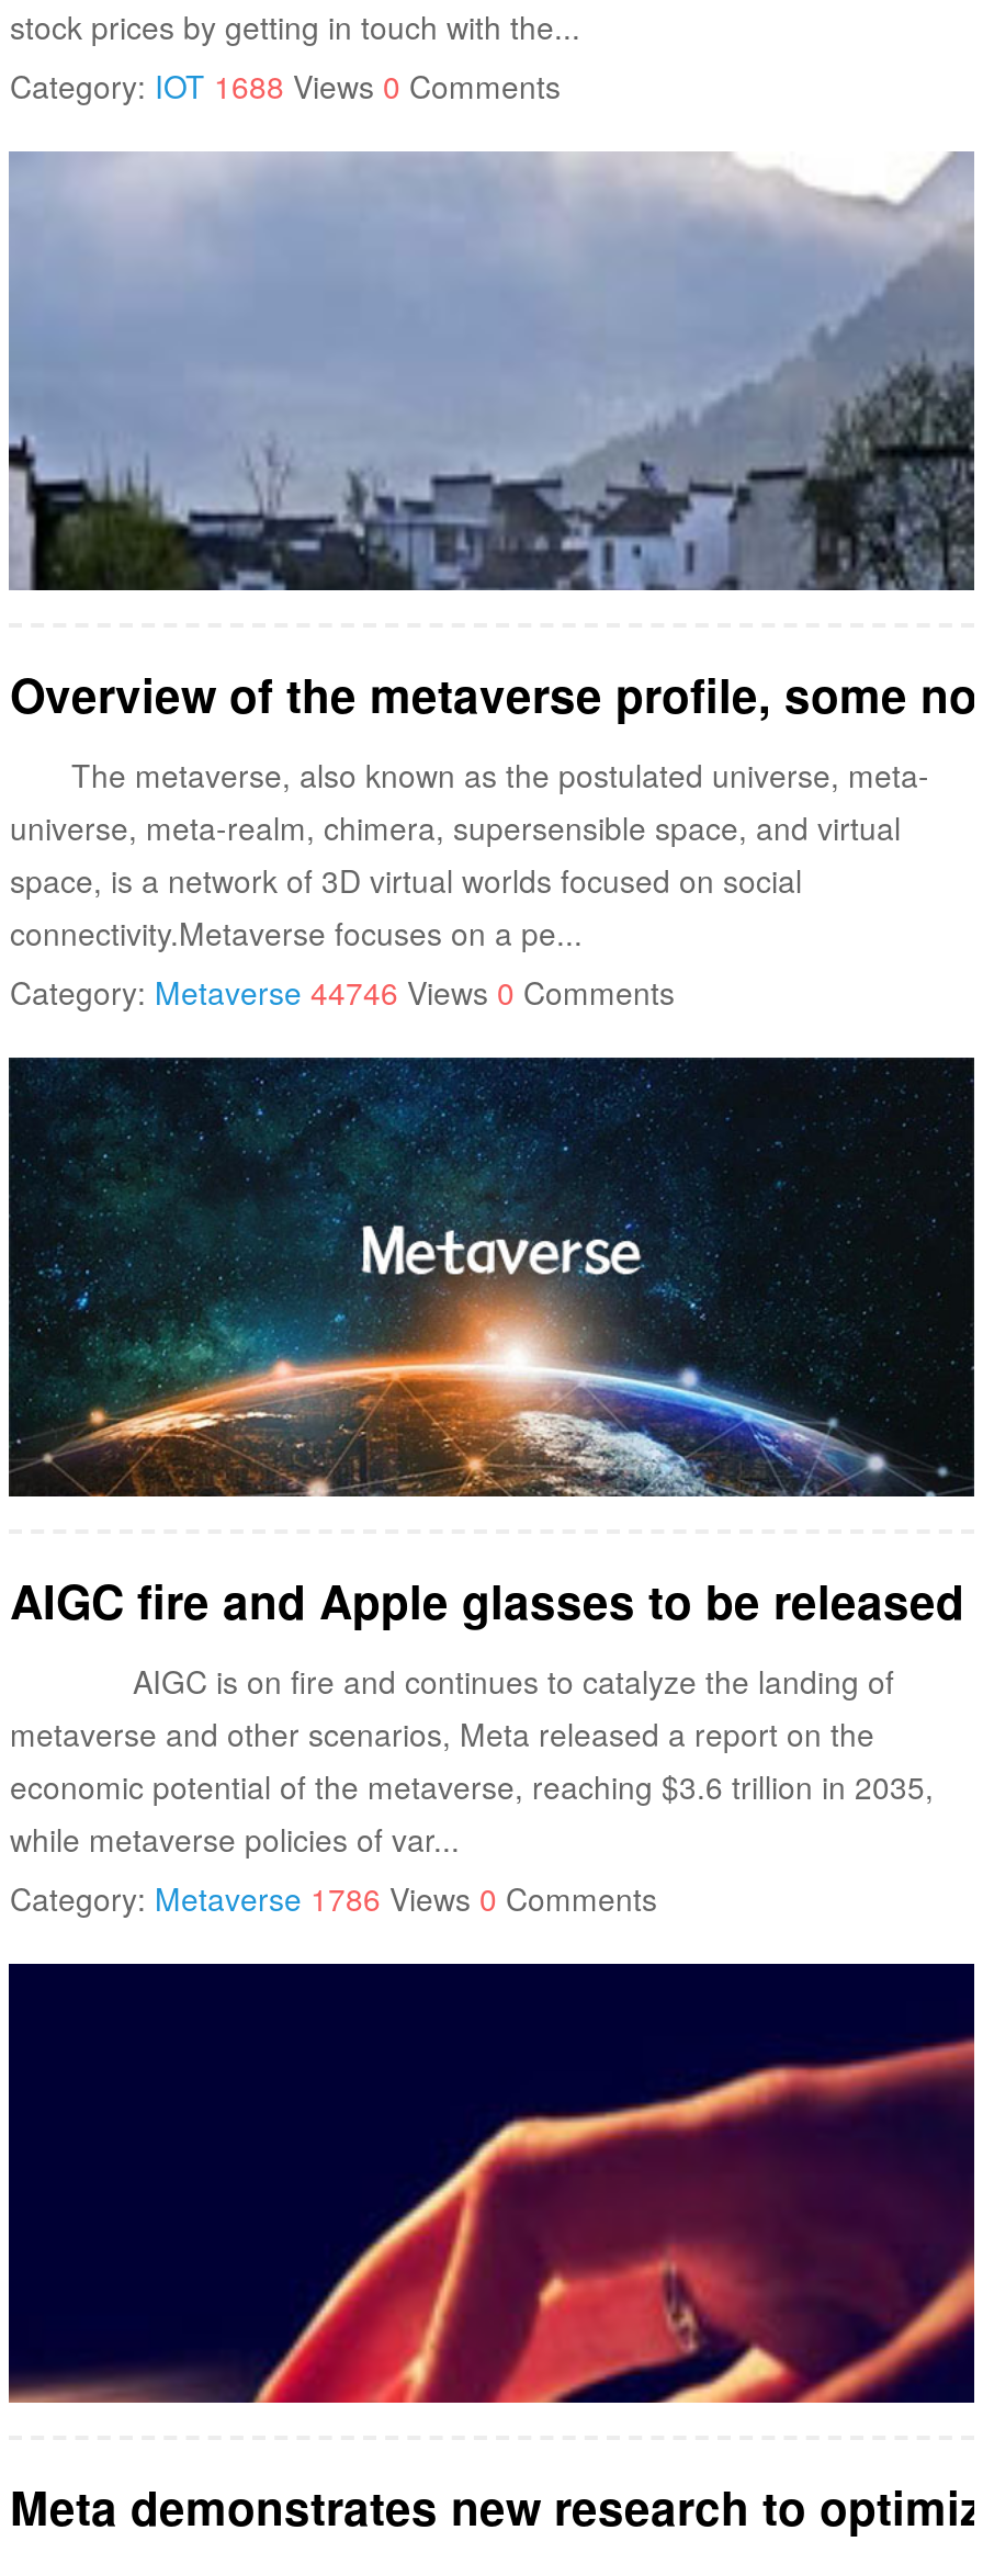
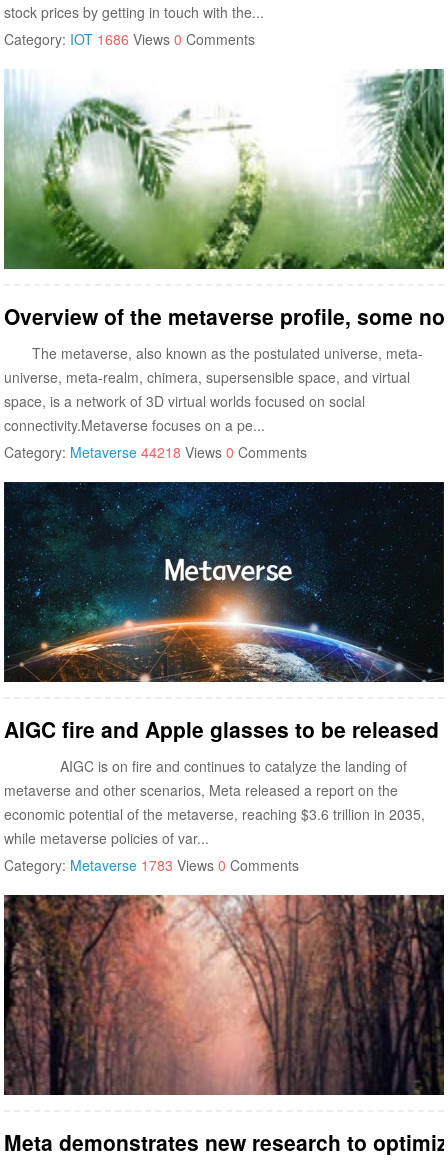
- Category: IOT 1688 Views 0 Comments
+ Category: IOT 1686 Views 0 Comments

- [image]
+ [image]

- Category: Metaverse 44746 Views 0 Comments
+ Category: Metaverse 44218 Views 0 Comments

- Category: Metaverse 1786 Views 0 Comments
+ Category: Metaverse 1783 Views 0 Comments

- [image]
+ [image]
